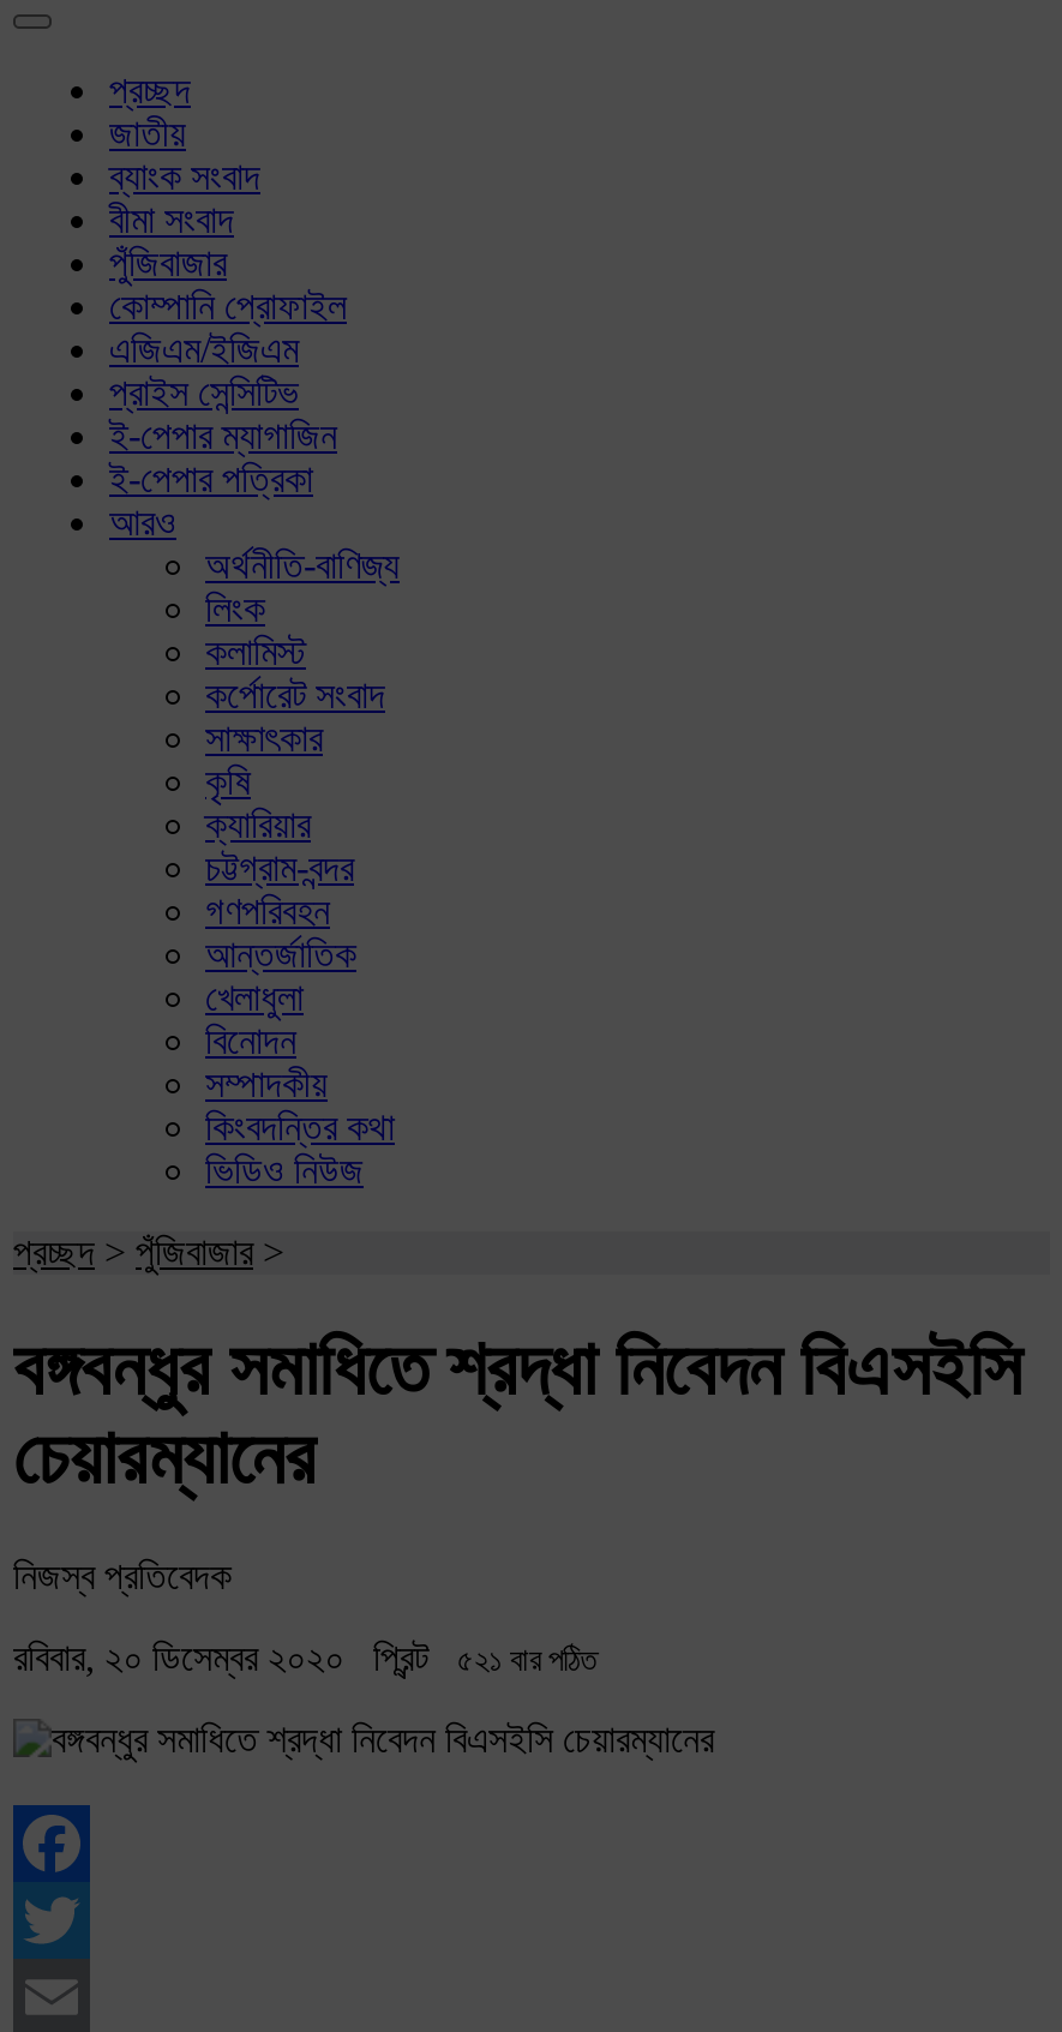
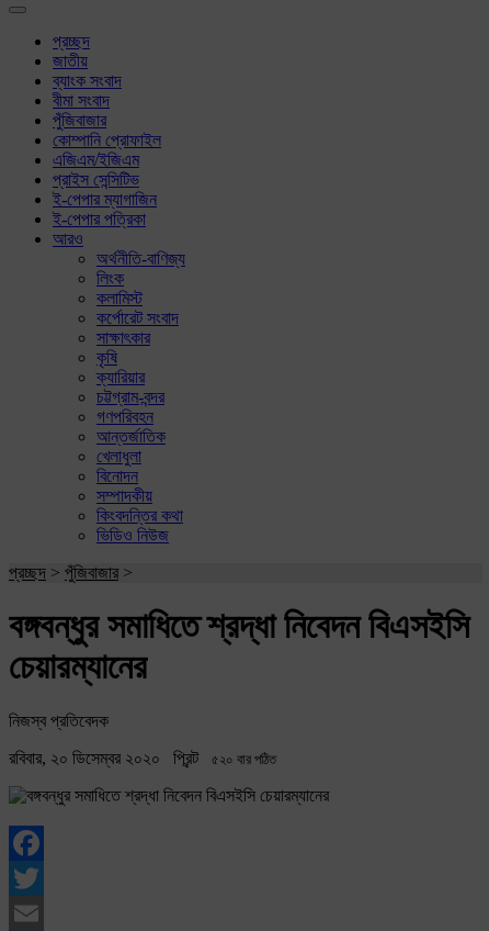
- রবিবার, ২০ ডিসেম্বর ২০২০ প্রিন্ট ৫২১ বার পঠিত
+ রবিবার, ২০ ডিসেম্বর ২০২০ প্রিন্ট ৫২০ বার পঠিত
